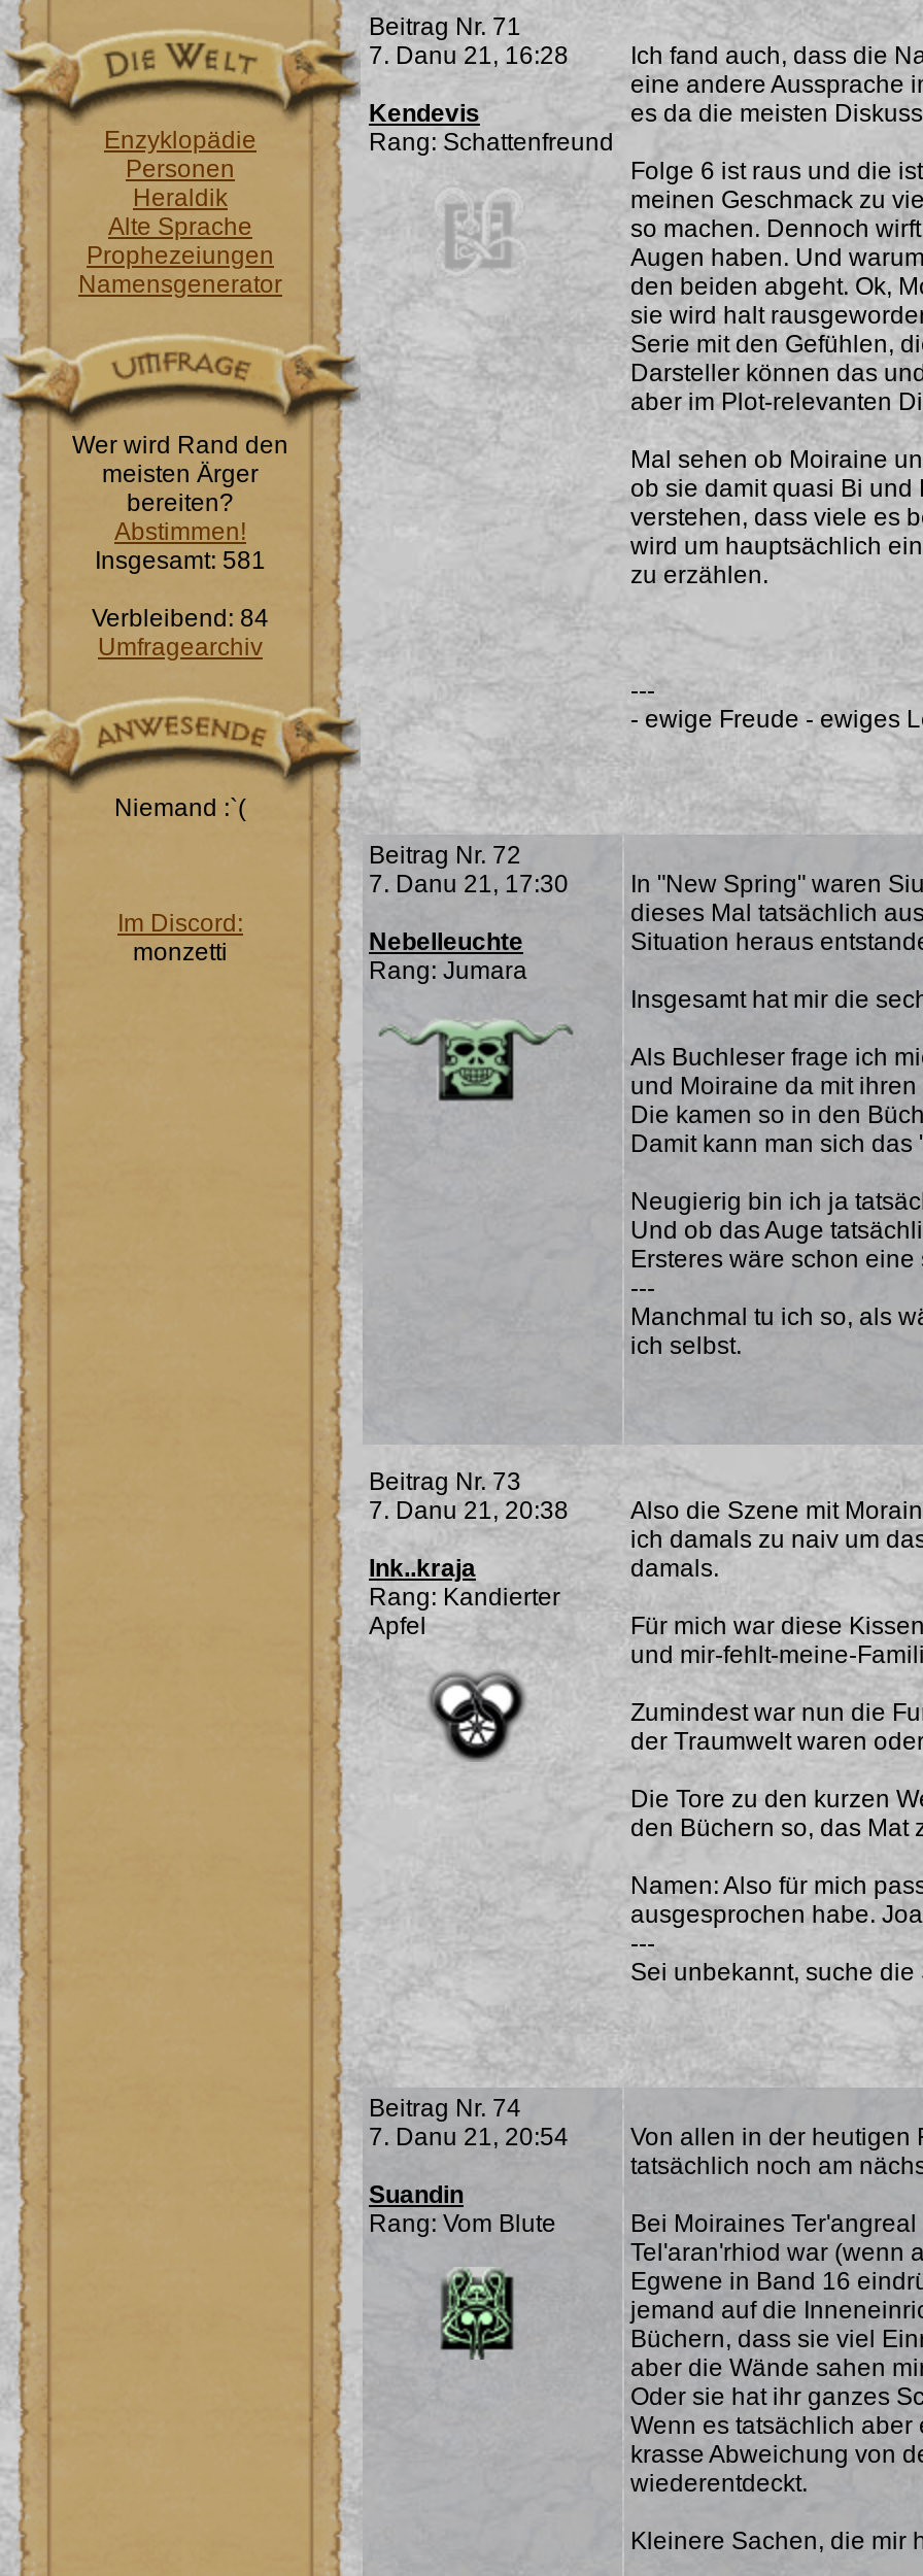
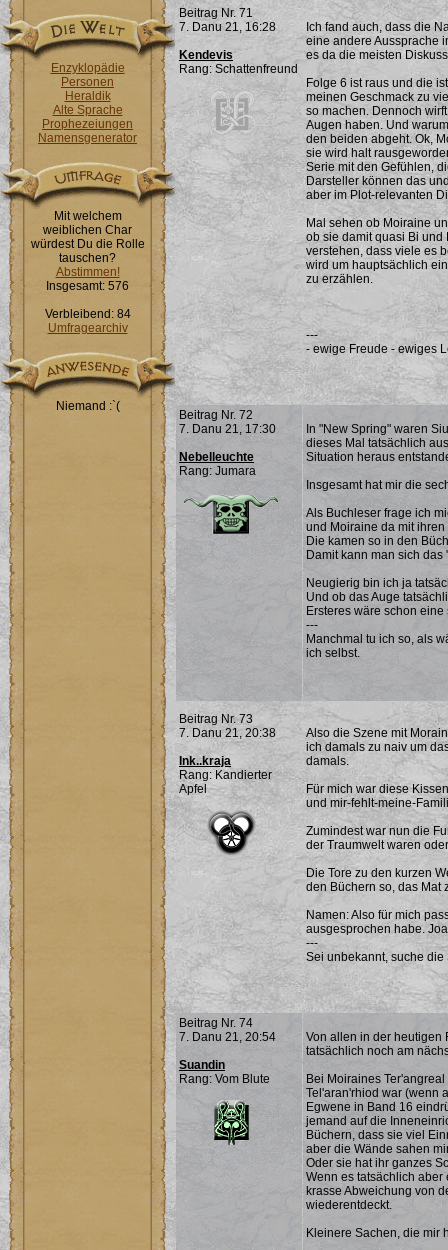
- Wer wird Rand den
- meisten Ärger
- bereiten?
+ Mit welchem
+ weiblichen Char
+ würdest Du die Rolle
+ tauschen?

- Insgesamt: 581
+ Insgesamt: 576

- Im Discord:
- monzetti
